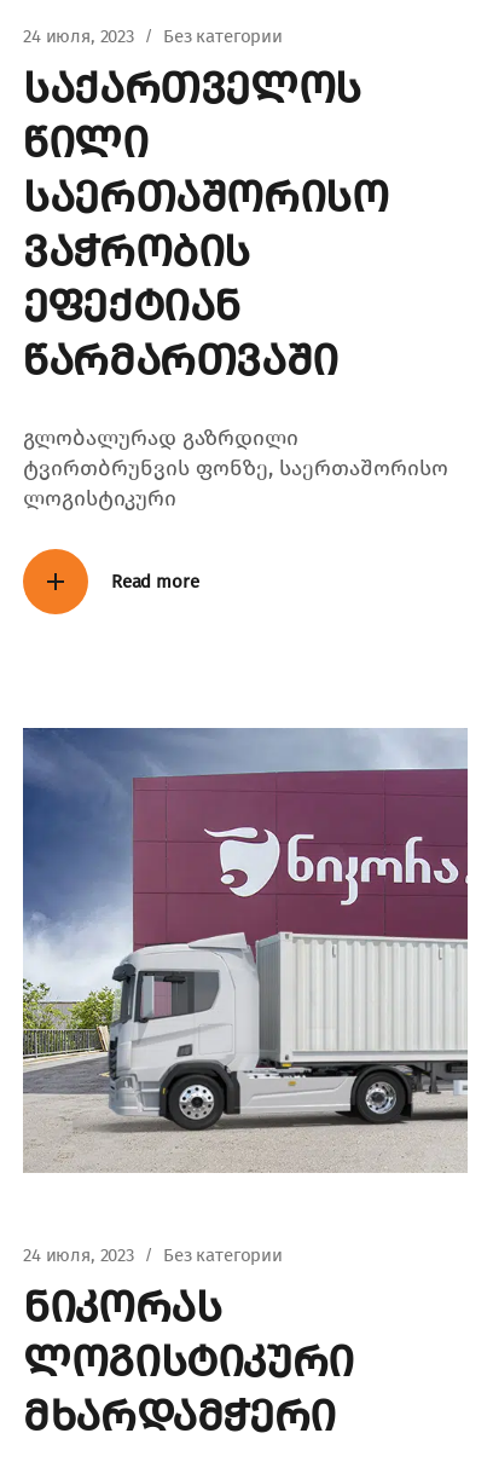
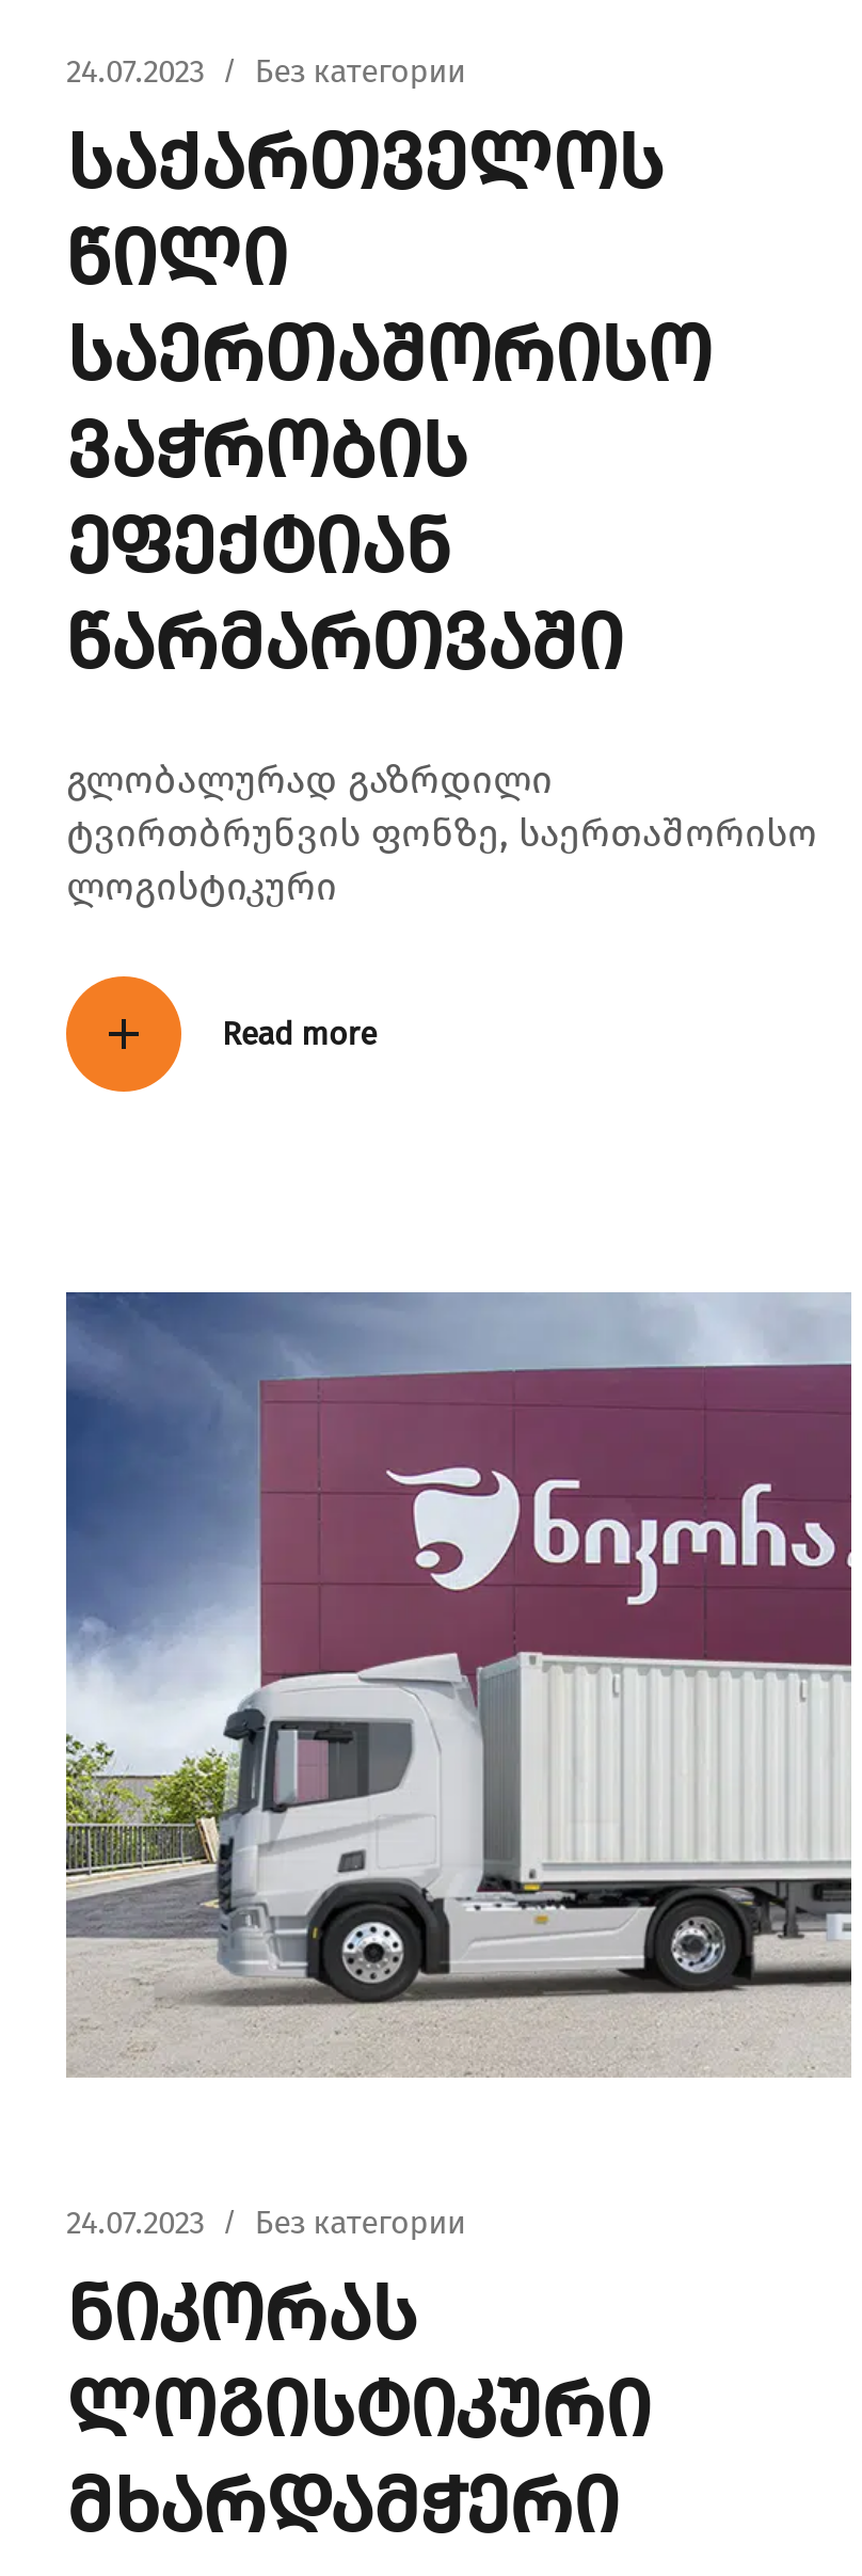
- 24 июля, 2023 Без категории
+ 24.07.2023 Без категории

- 24 июля, 2023 Без категории
+ 24.07.2023 Без категории
